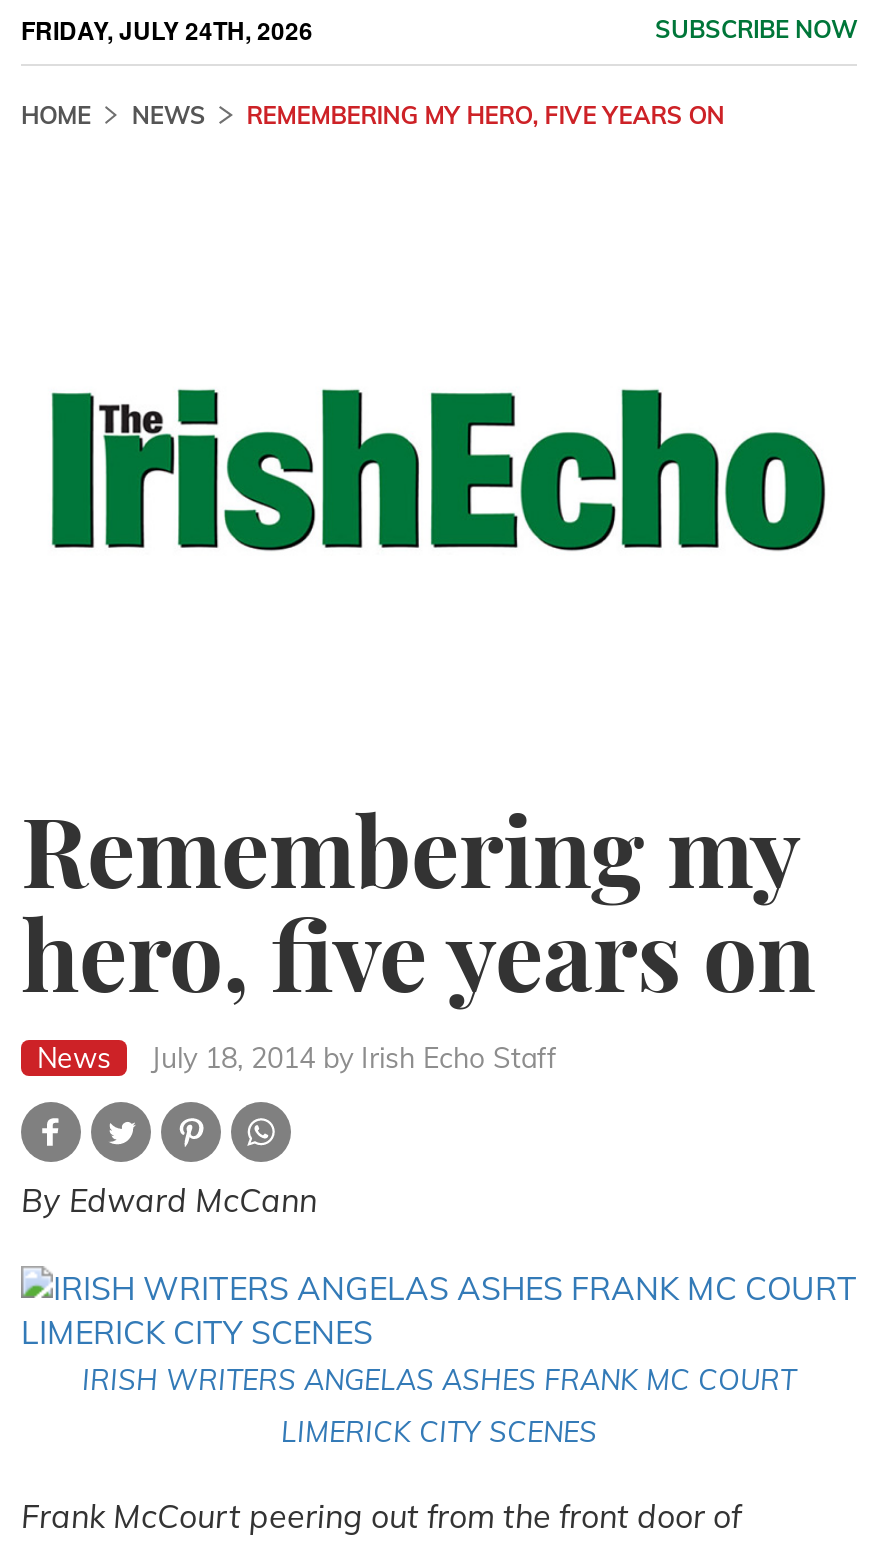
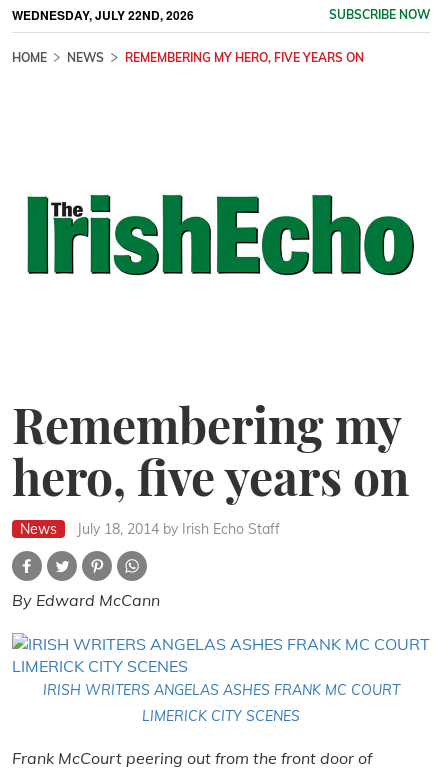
- FRIDAY, JULY 24TH, 2026
+ WEDNESDAY, JULY 22ND, 2026
